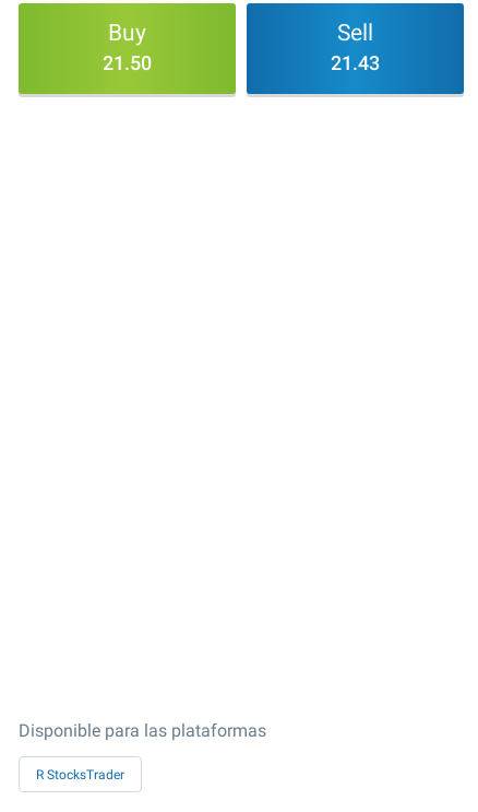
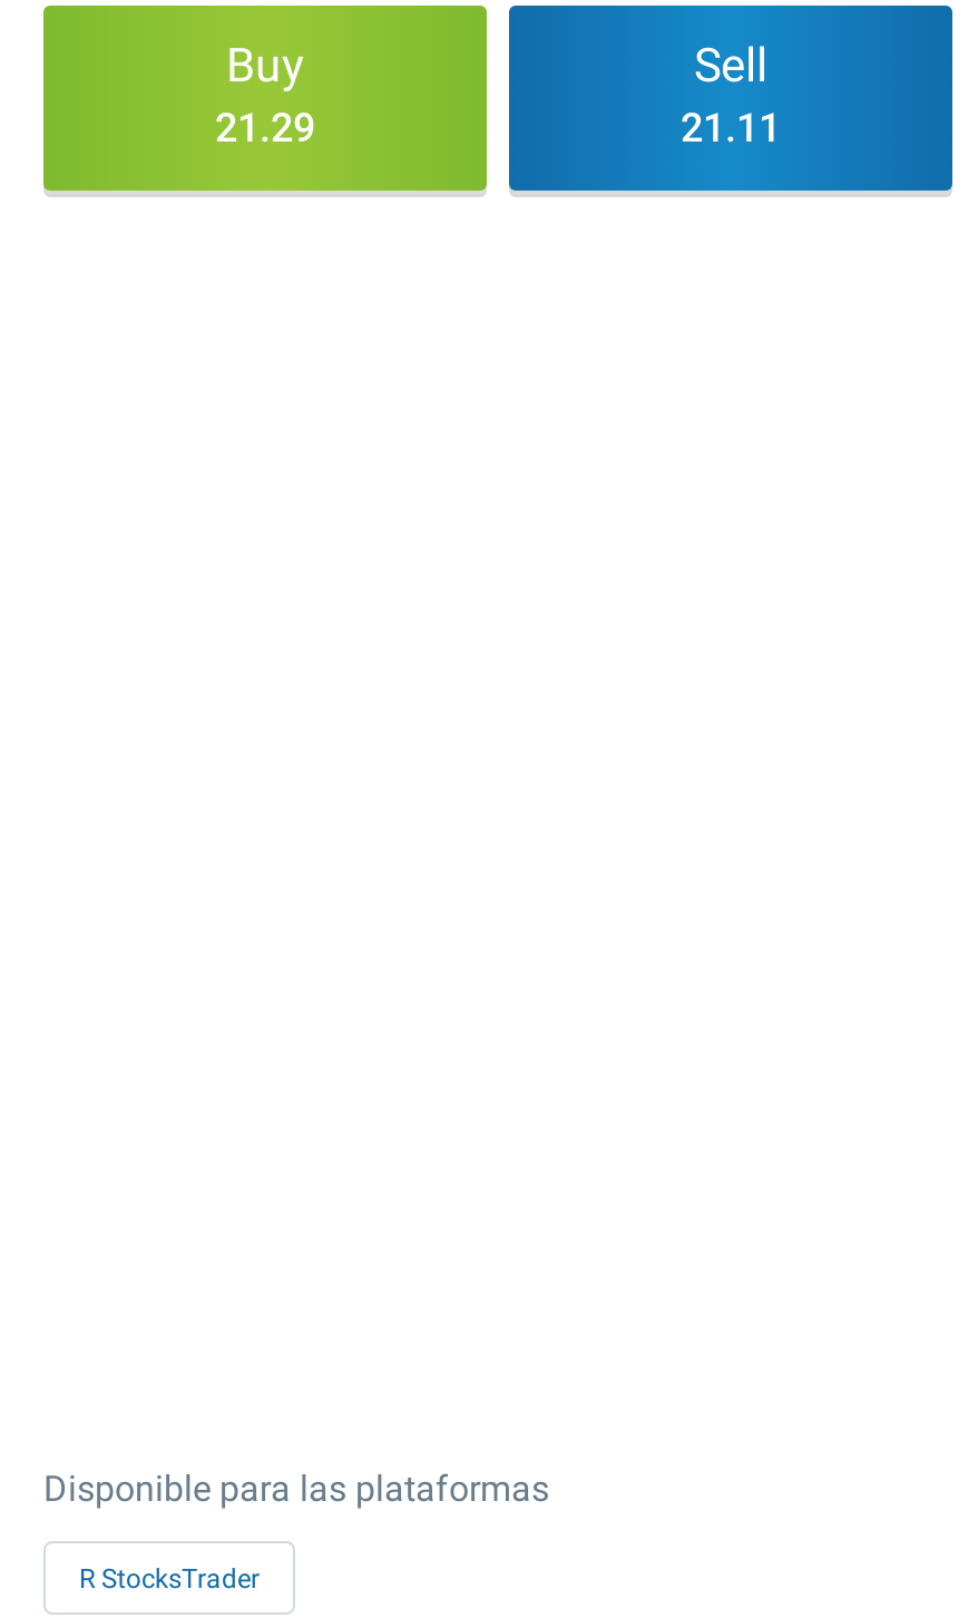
- 21.50
+ 21.29

- 21.43
+ 21.11
